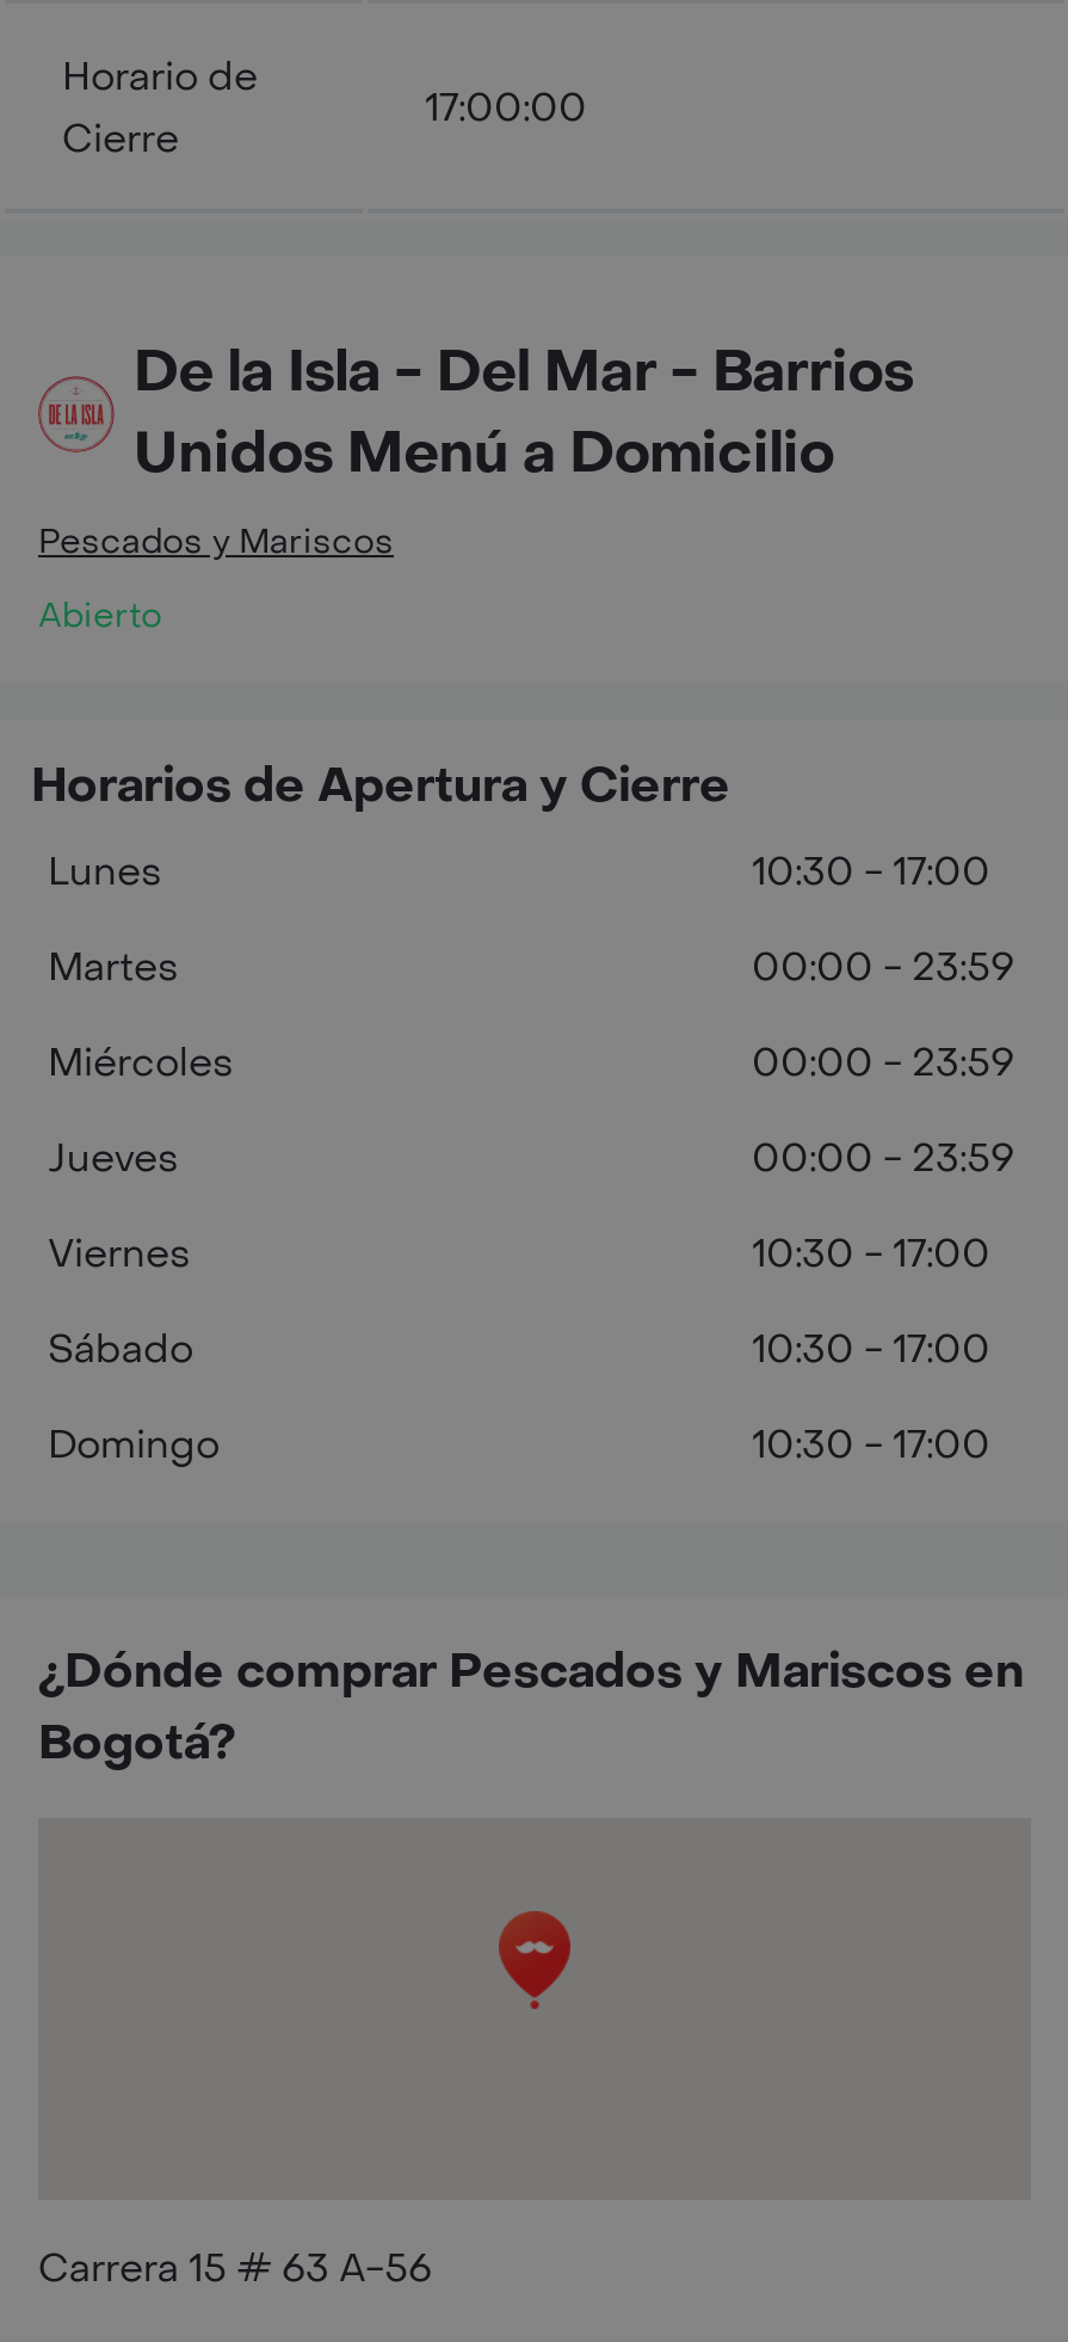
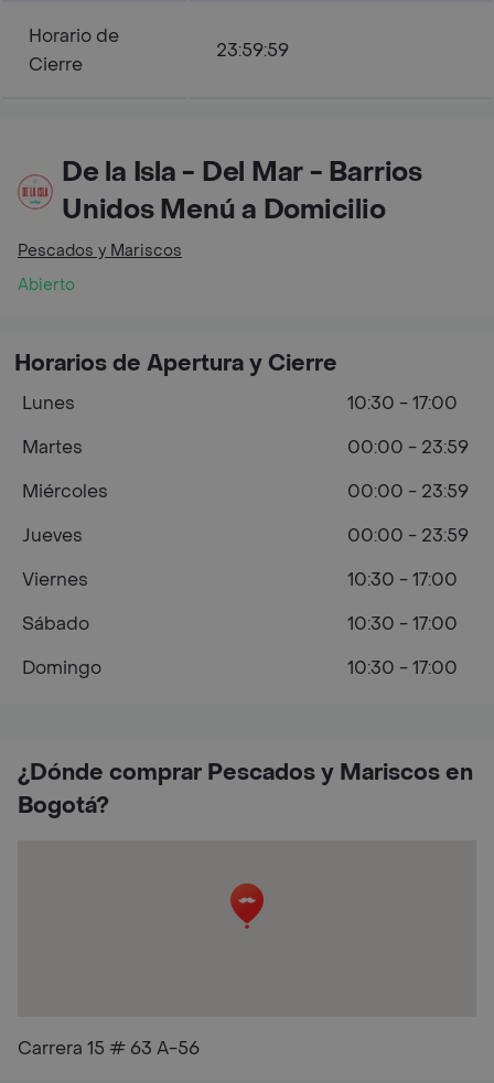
- 17:00:00
+ 23:59:59
